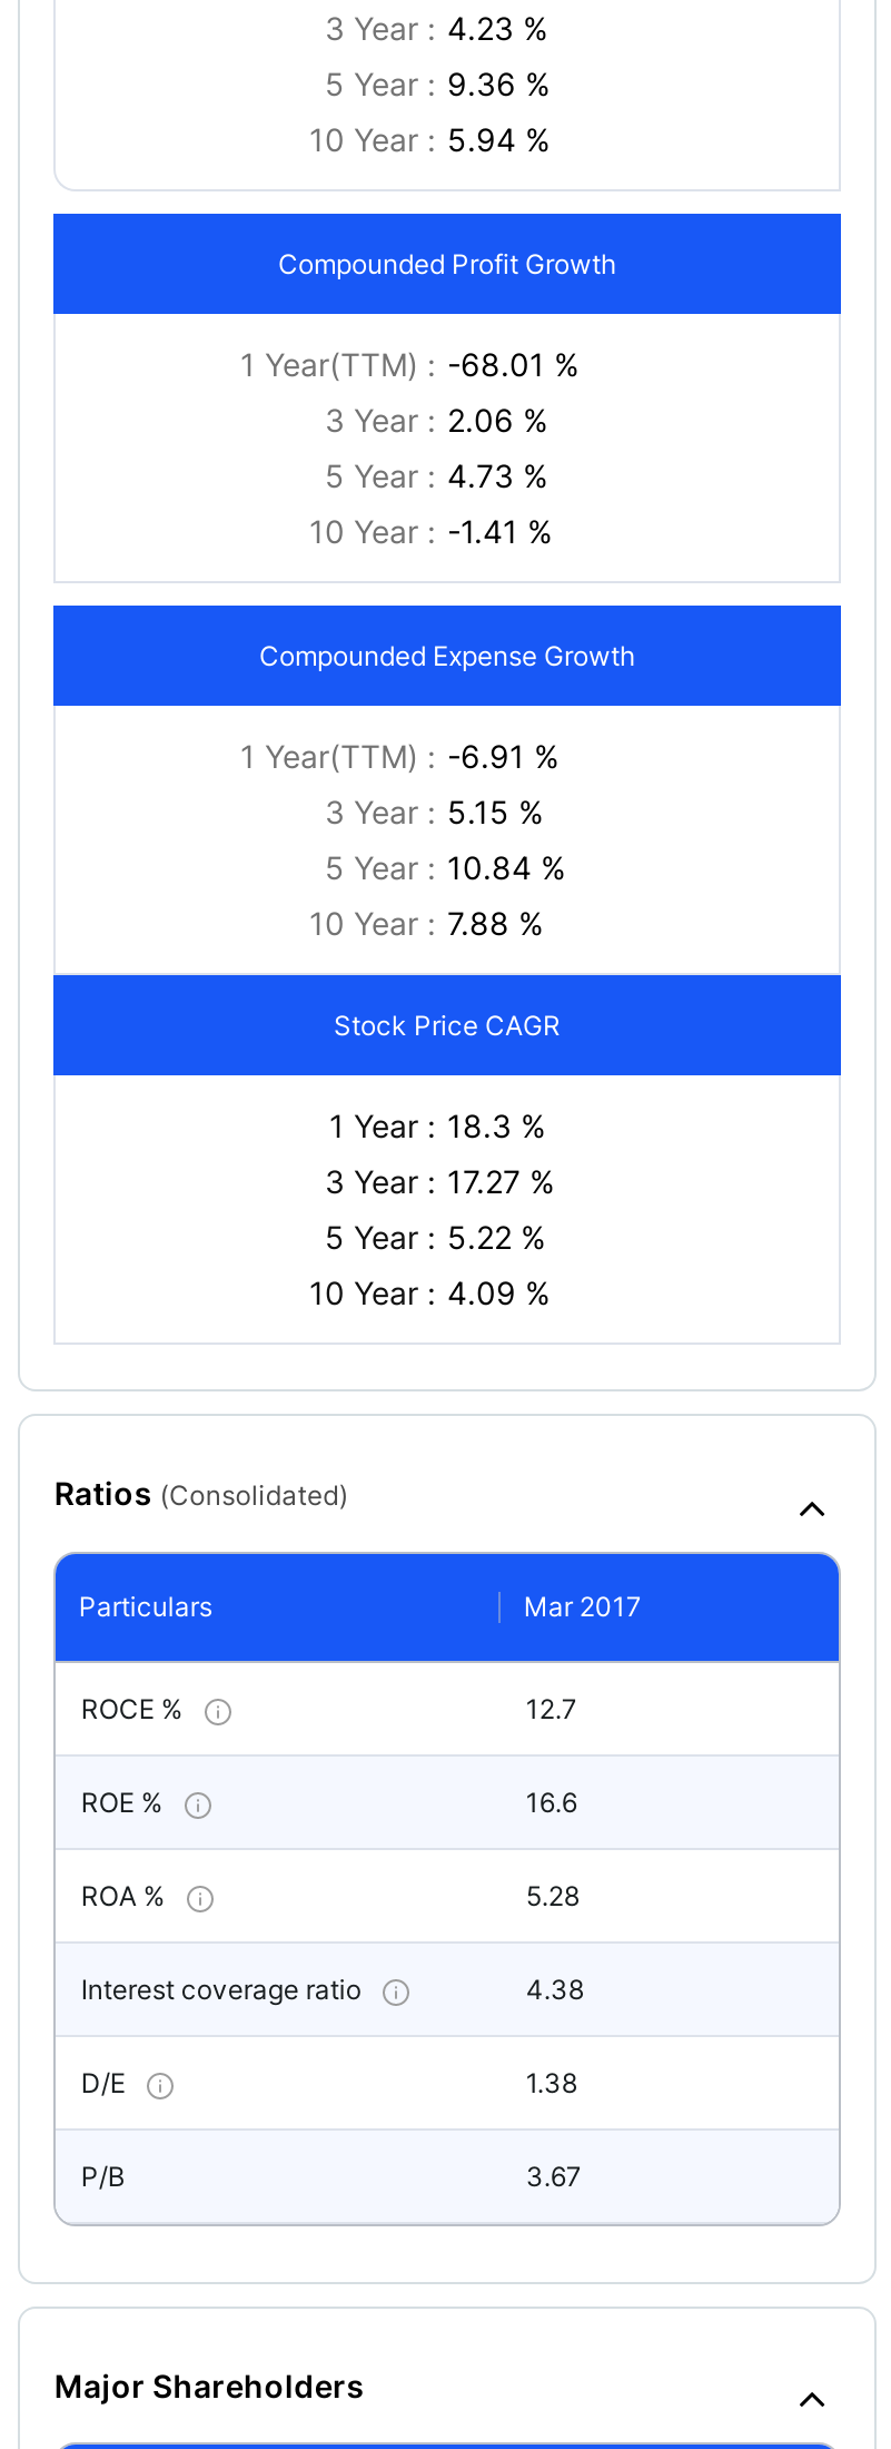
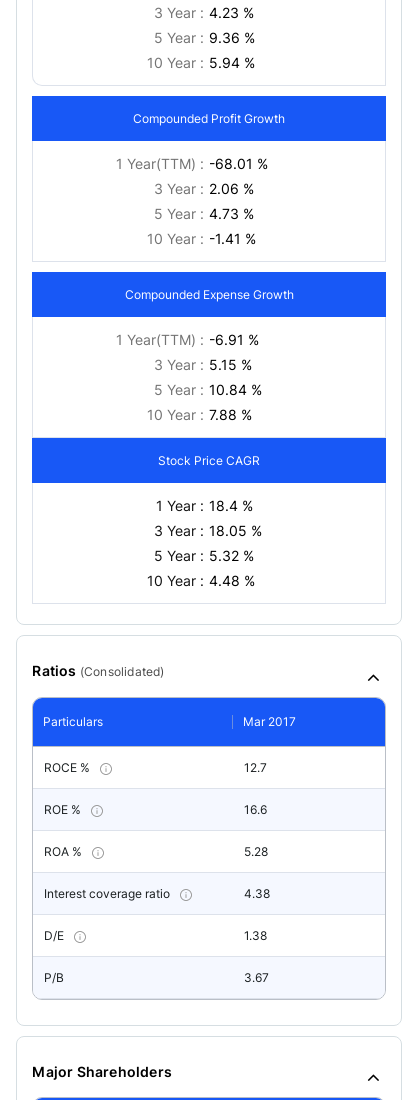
- 1 Year : 18.3 %
+ 1 Year : 18.4 %

- 3 Year : 17.27 %
+ 3 Year : 18.05 %

- 5 Year : 5.22 %
+ 5 Year : 5.32 %

- 10 Year : 4.09 %
+ 10 Year : 4.48 %
